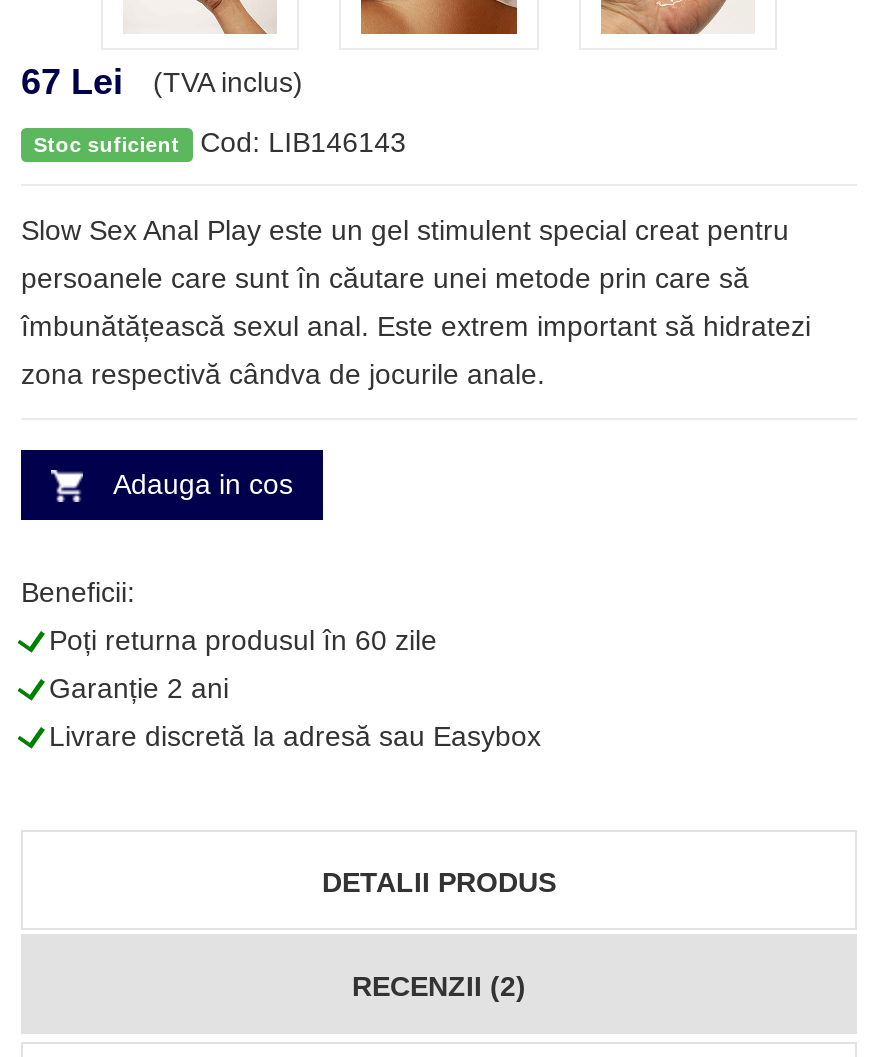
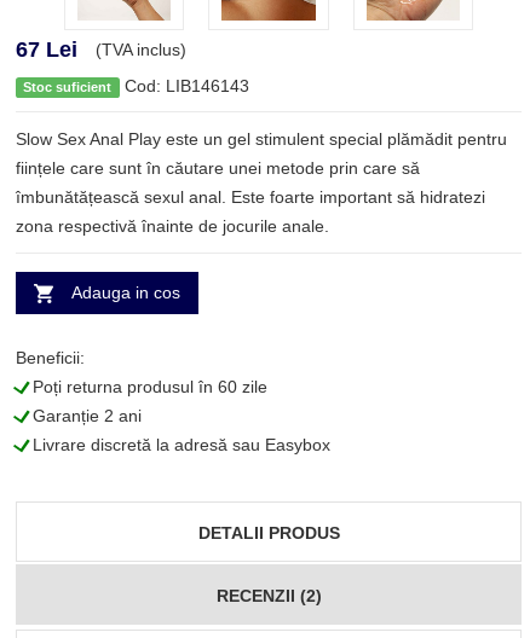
- Slow Sex Anal Play este un gel stimulent special creat pentru
+ Slow Sex Anal Play este un gel stimulent special plămădit pentru

- persoanele care sunt în căutare unei metode prin care să
+ ființele care sunt în căutare unei metode prin care să

- îmbunătățească sexul anal. Este extrem important să hidratezi
+ îmbunătățească sexul anal. Este foarte important să hidratezi

- zona respectivă cândva de jocurile anale.
+ zona respectivă înainte de jocurile anale.
